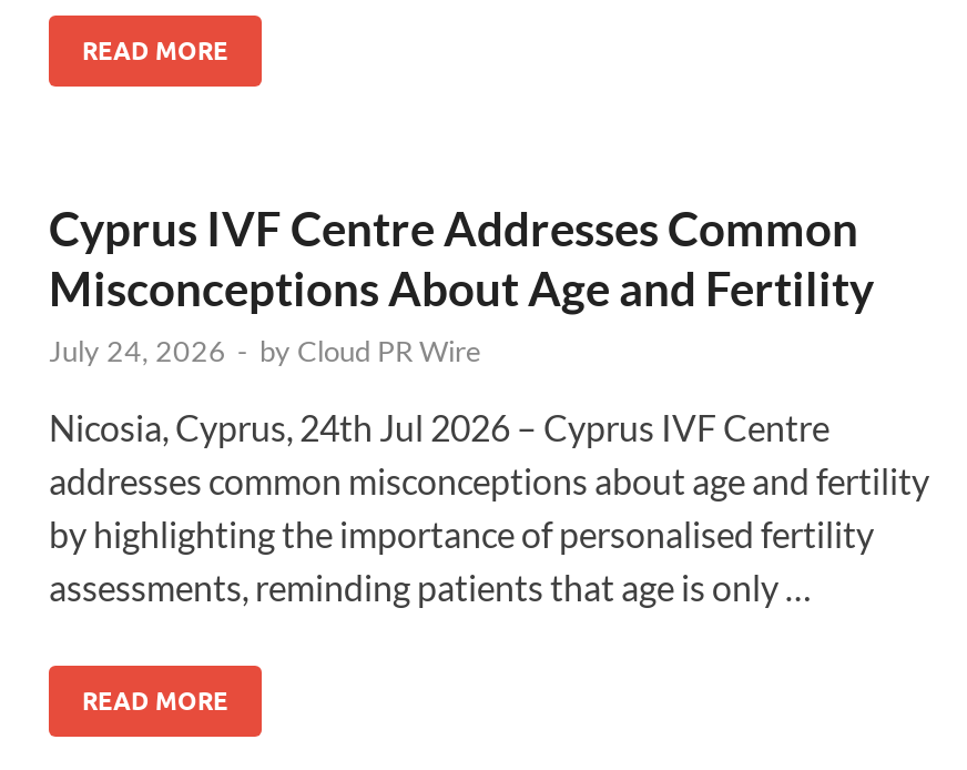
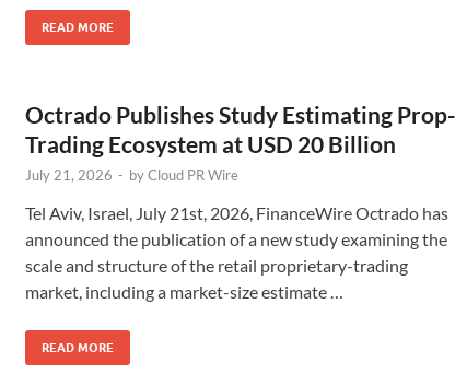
- Cyprus IVF Centre Addresses Common
- Misconceptions About Age and Fertility
- July 24, 2026 - by Cloud PR Wire
+ Octrado Publishes Study Estimating Prop-
+ Trading Ecosystem at USD 20 Billion
+ July 21, 2026 - by Cloud PR Wire

- Nicosia, Cyprus, 24th Jul 2026 – Cyprus IVF Centre
- addresses common misconceptions about age and fertility
- by highlighting the importance of personalised fertility
- assessments, reminding patients that age is only …
+ Tel Aviv, Israel, July 21st, 2026, FinanceWire Octrado has
+ announced the publication of a new study examining the
+ scale and structure of the retail proprietary-trading
+ market, including a market-size estimate …
